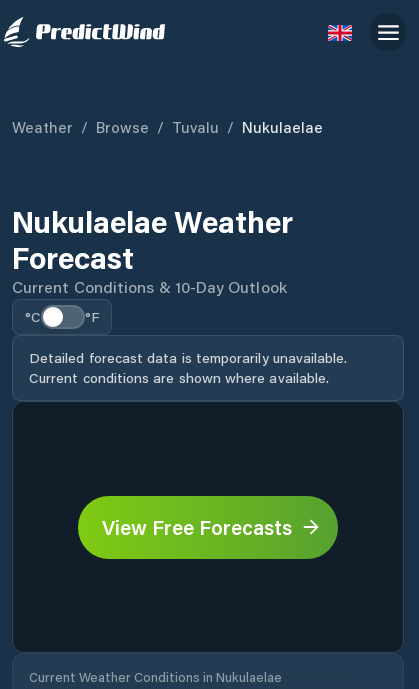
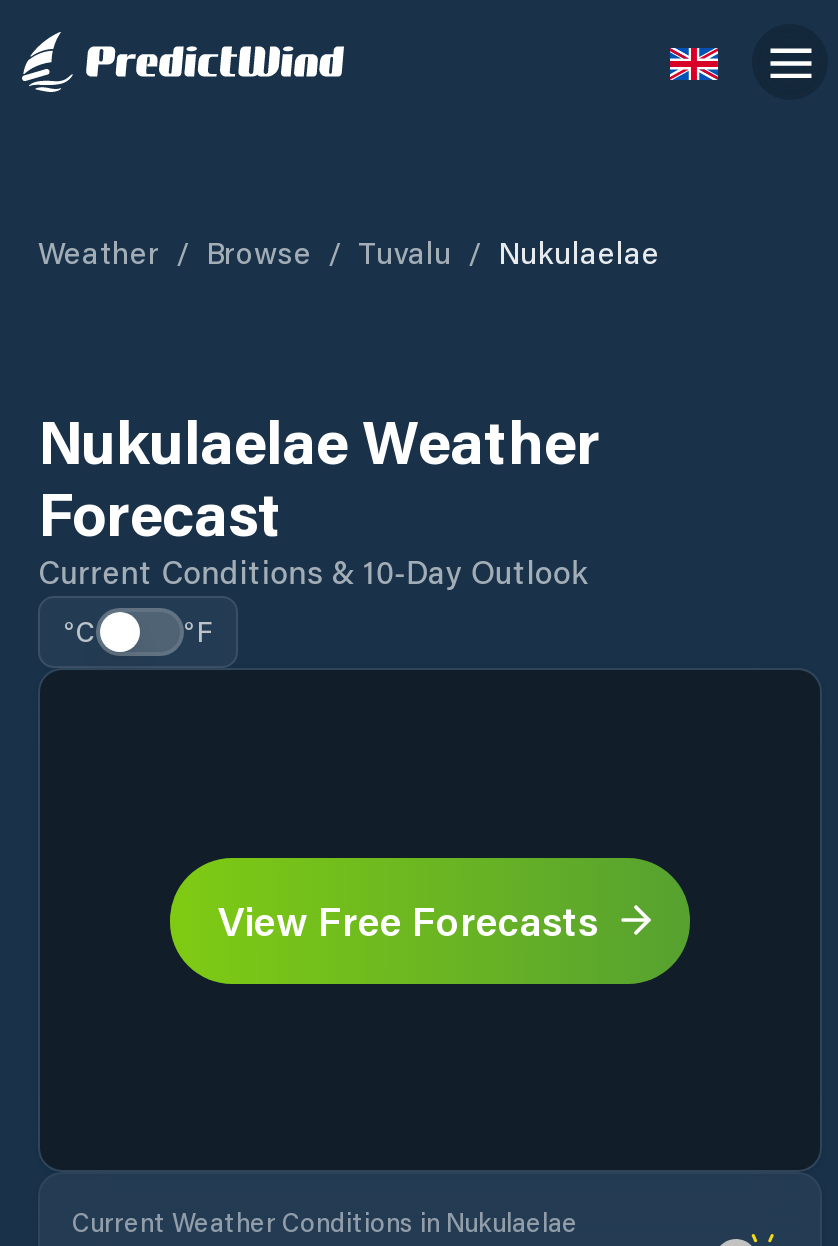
- Detailed forecast data is temporarily unavailable.
- Current conditions are shown where available.
